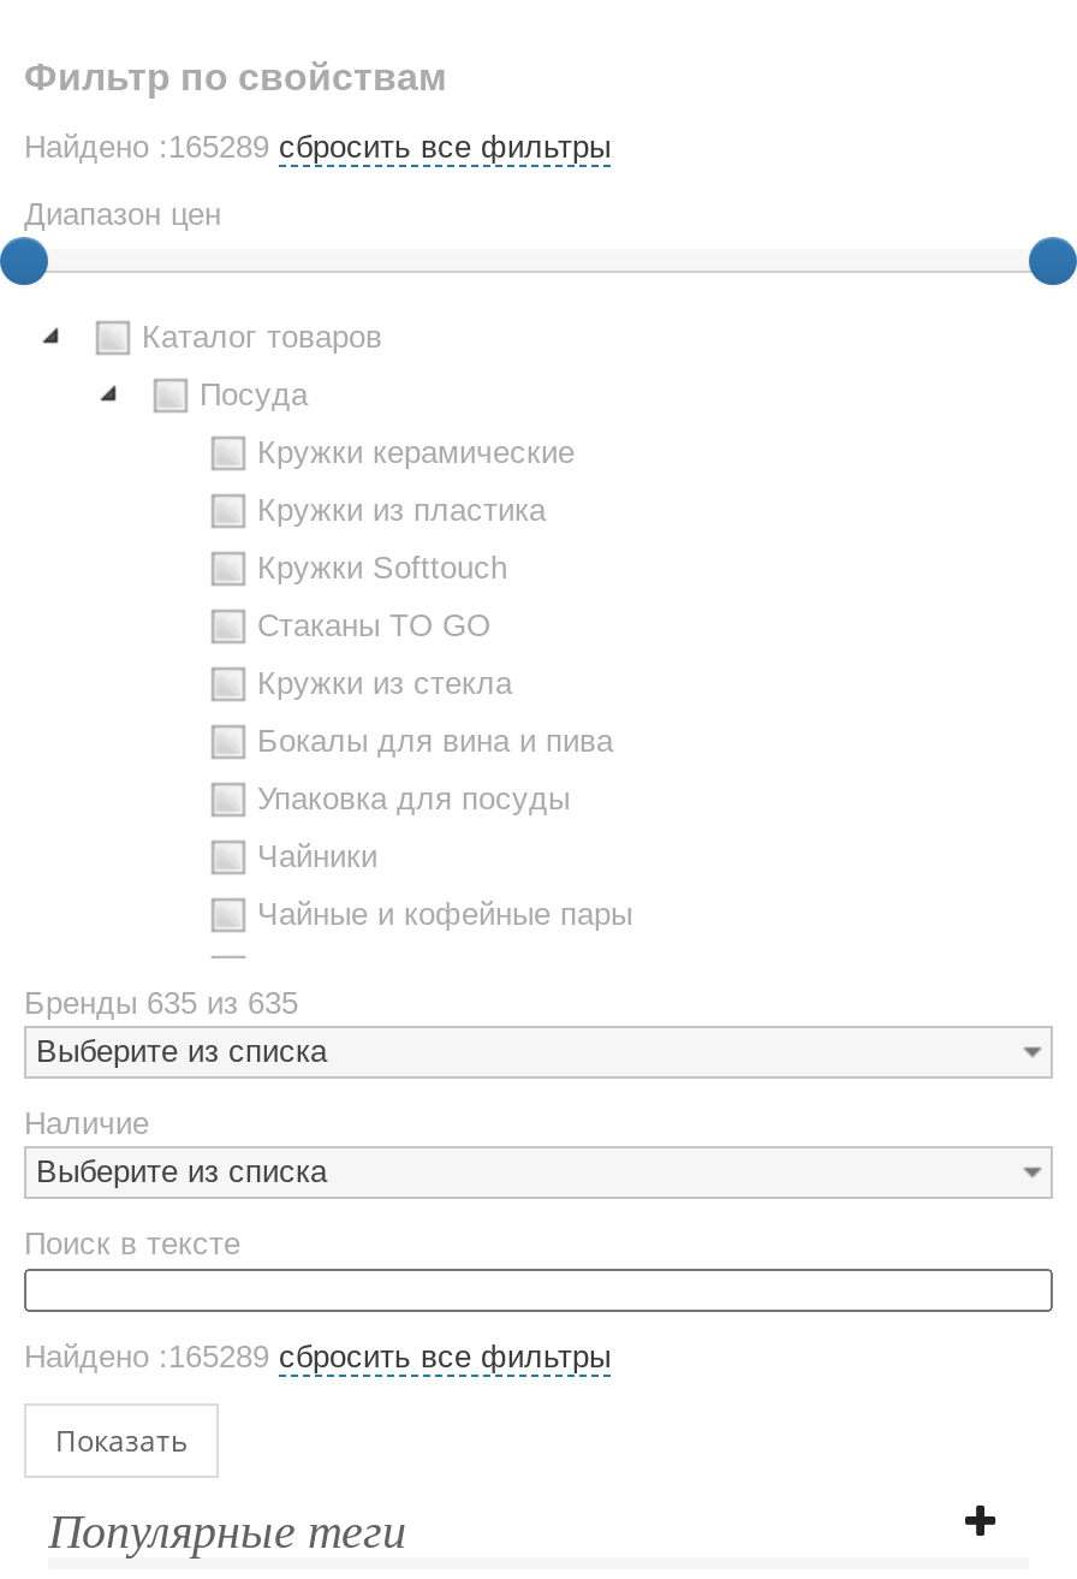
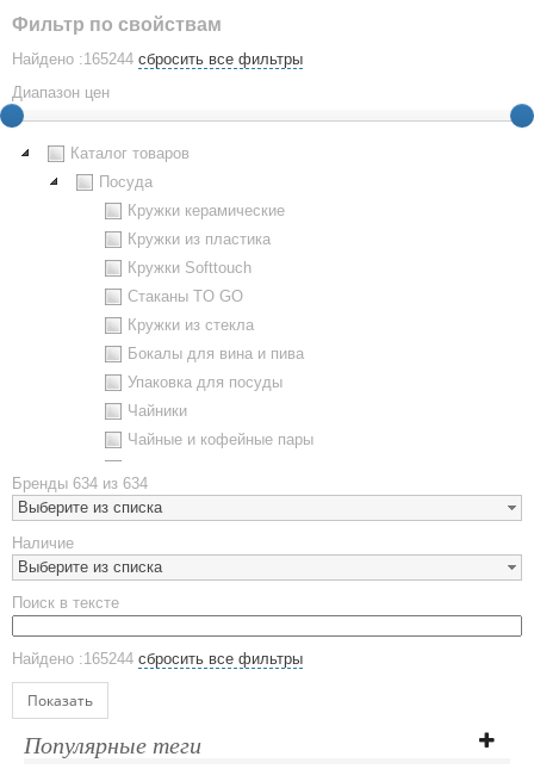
- Найдено :165289 сбросить все фильтры
+ Найдено :165244 сбросить все фильтры

- Бренды 635 из 635
+ Бренды 634 из 634

- Найдено :165289 сбросить все фильтры
+ Найдено :165244 сбросить все фильтры
